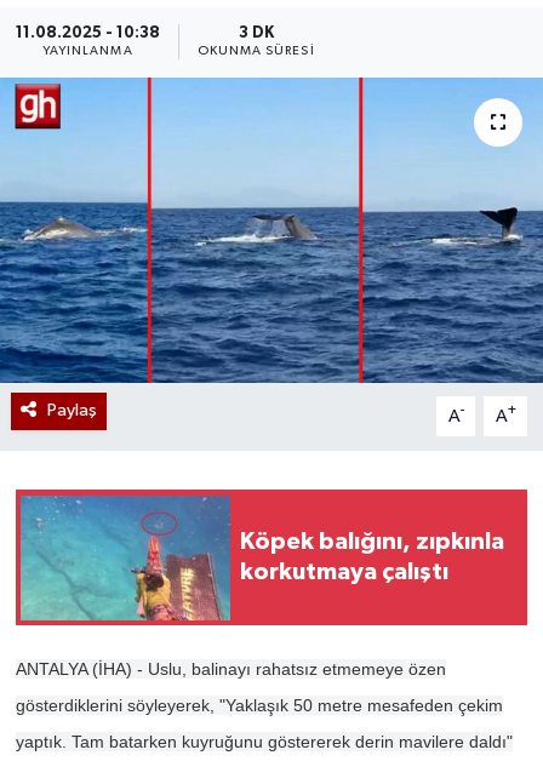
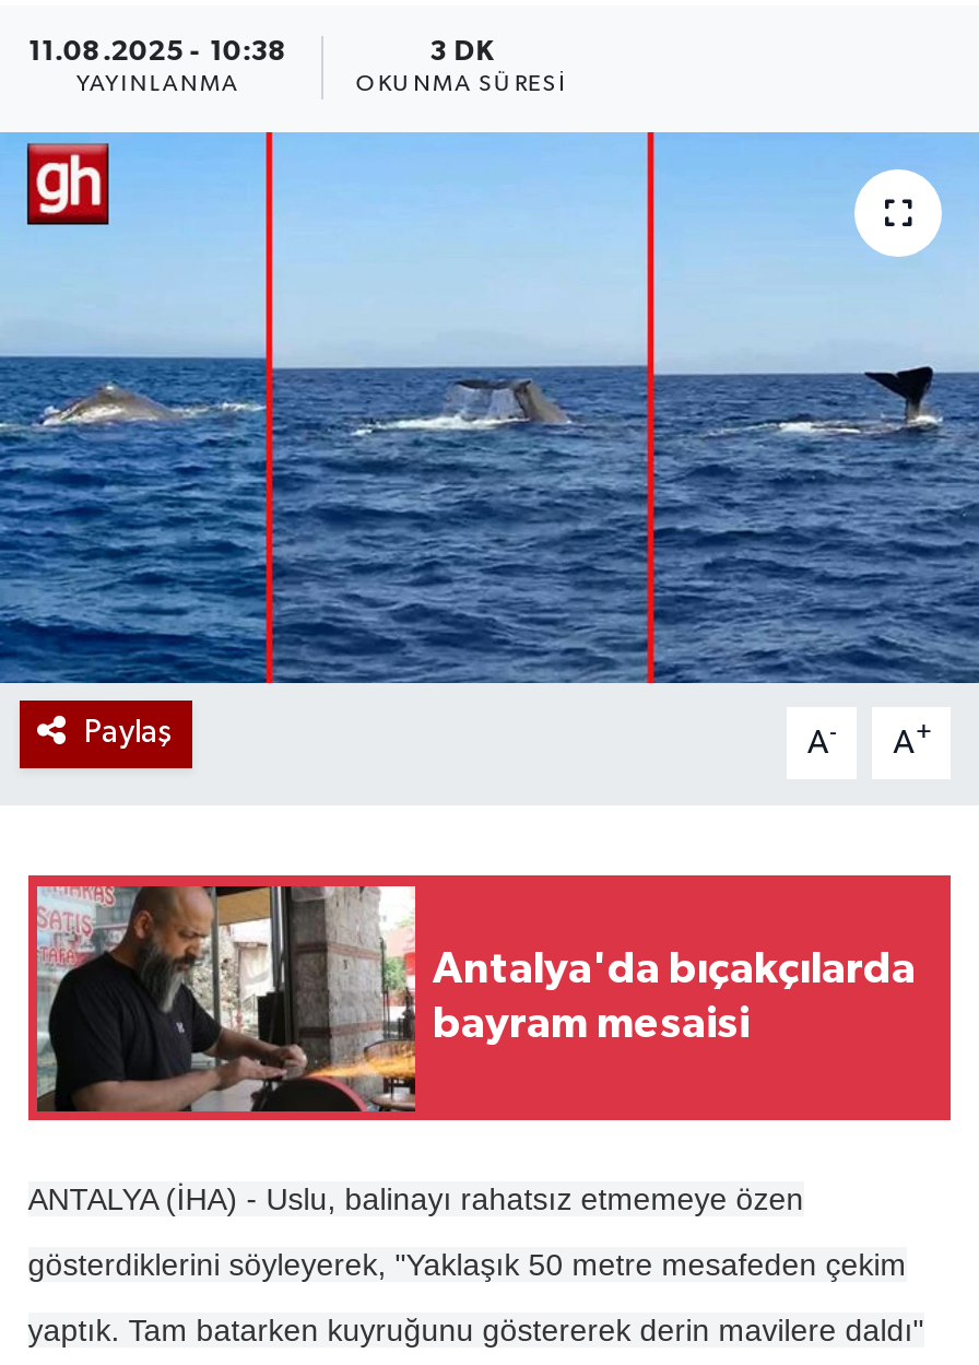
- [image]
- Köpek balığını, zıpkınla
- korkutmaya çalıştı
+ [image]
+ Antalya'da bıçakçılarda
+ bayram mesaisi
